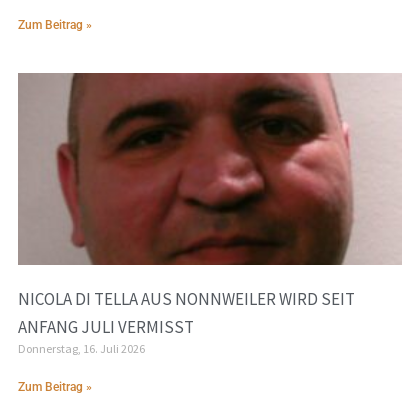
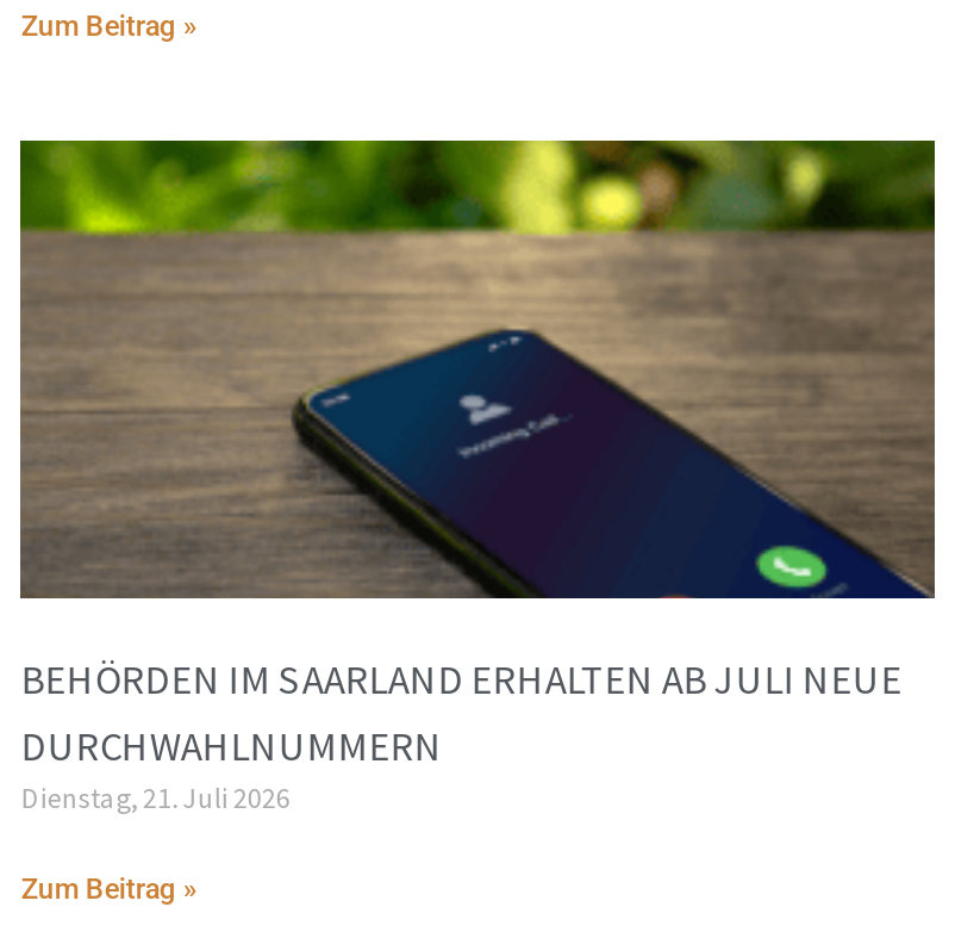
- [image]
- NICOLA DI TELLA AUS NONNWEILER WIRD SEIT
- ANFANG JULI VERMISST
- Donnerstag, 16. Juli 2026
+ [image]
+ BEHÖRDEN IM SAARLAND ERHALTEN AB JULI NEUE
+ DURCHWAHLNUMMERN
+ Dienstag, 21. Juli 2026
